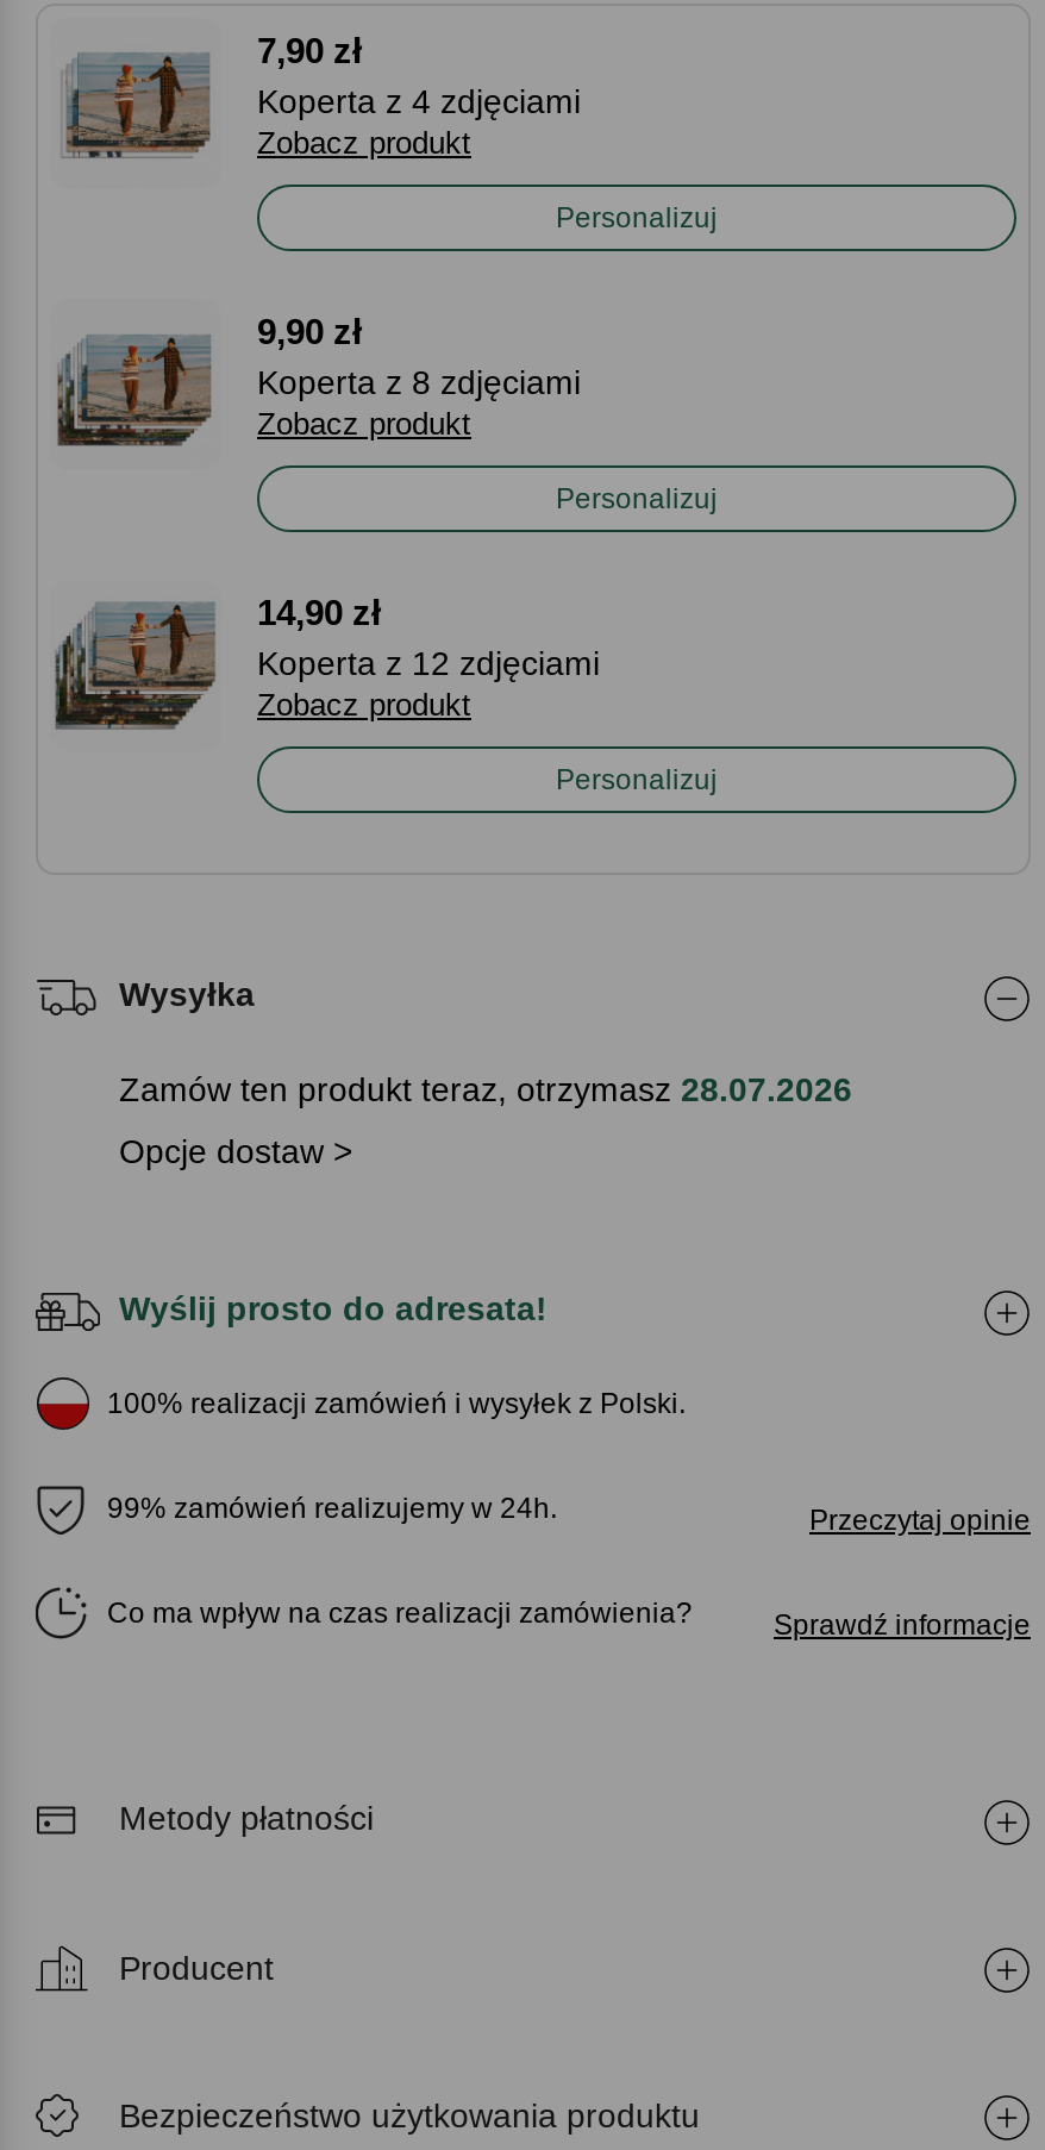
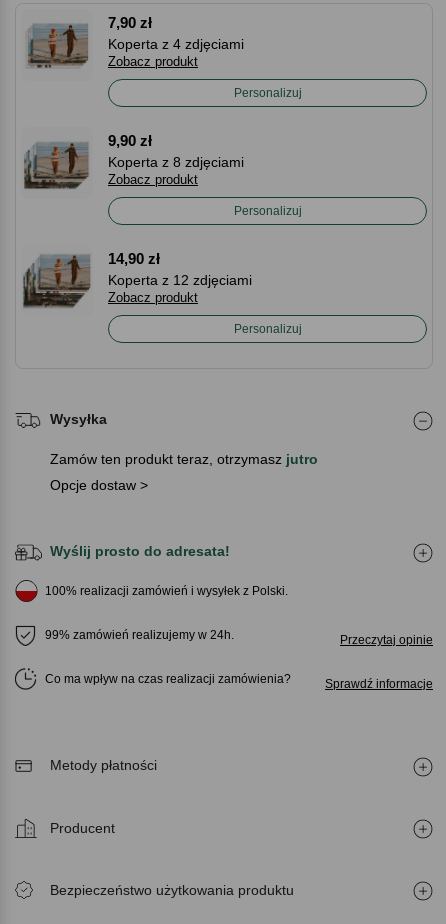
- Zamów ten produkt teraz, otrzymasz 28.07.2026
+ Zamów ten produkt teraz, otrzymasz jutro
